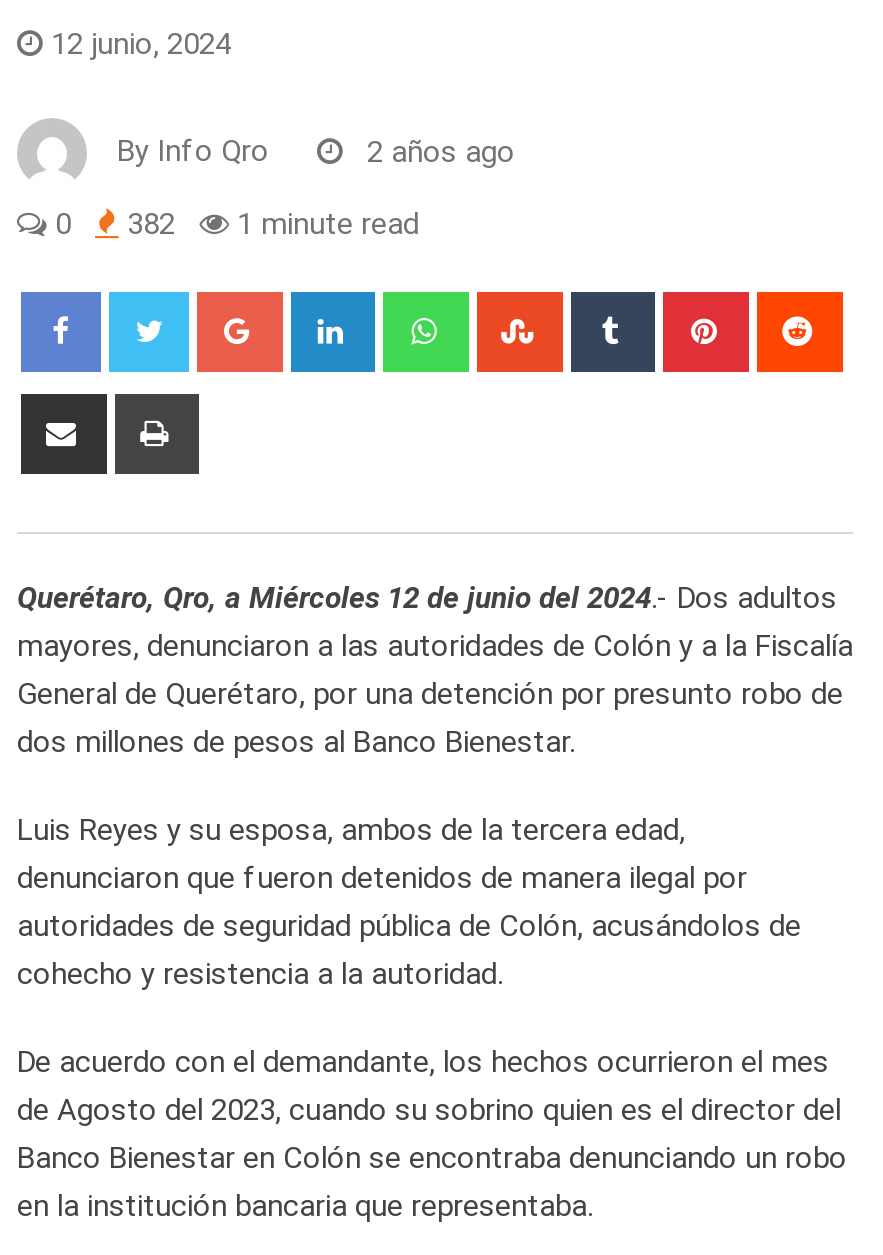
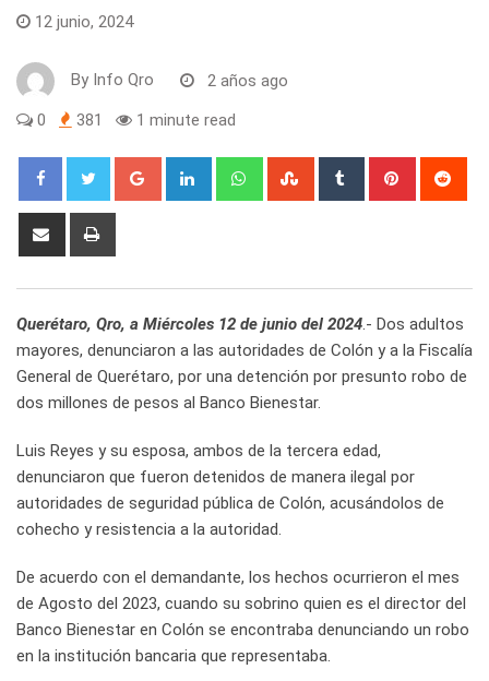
- 0 382 1 minute read
+ 0 381 1 minute read
